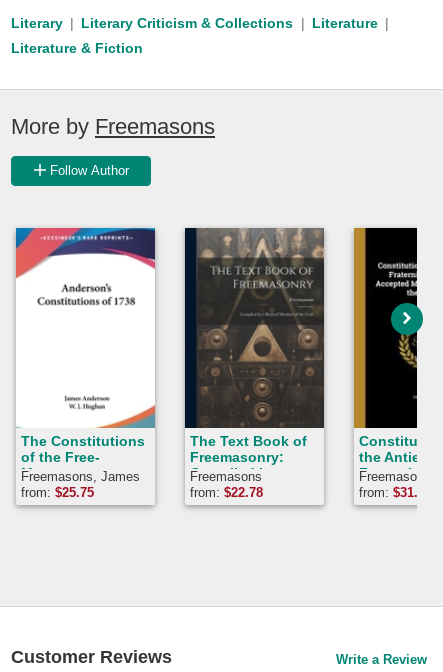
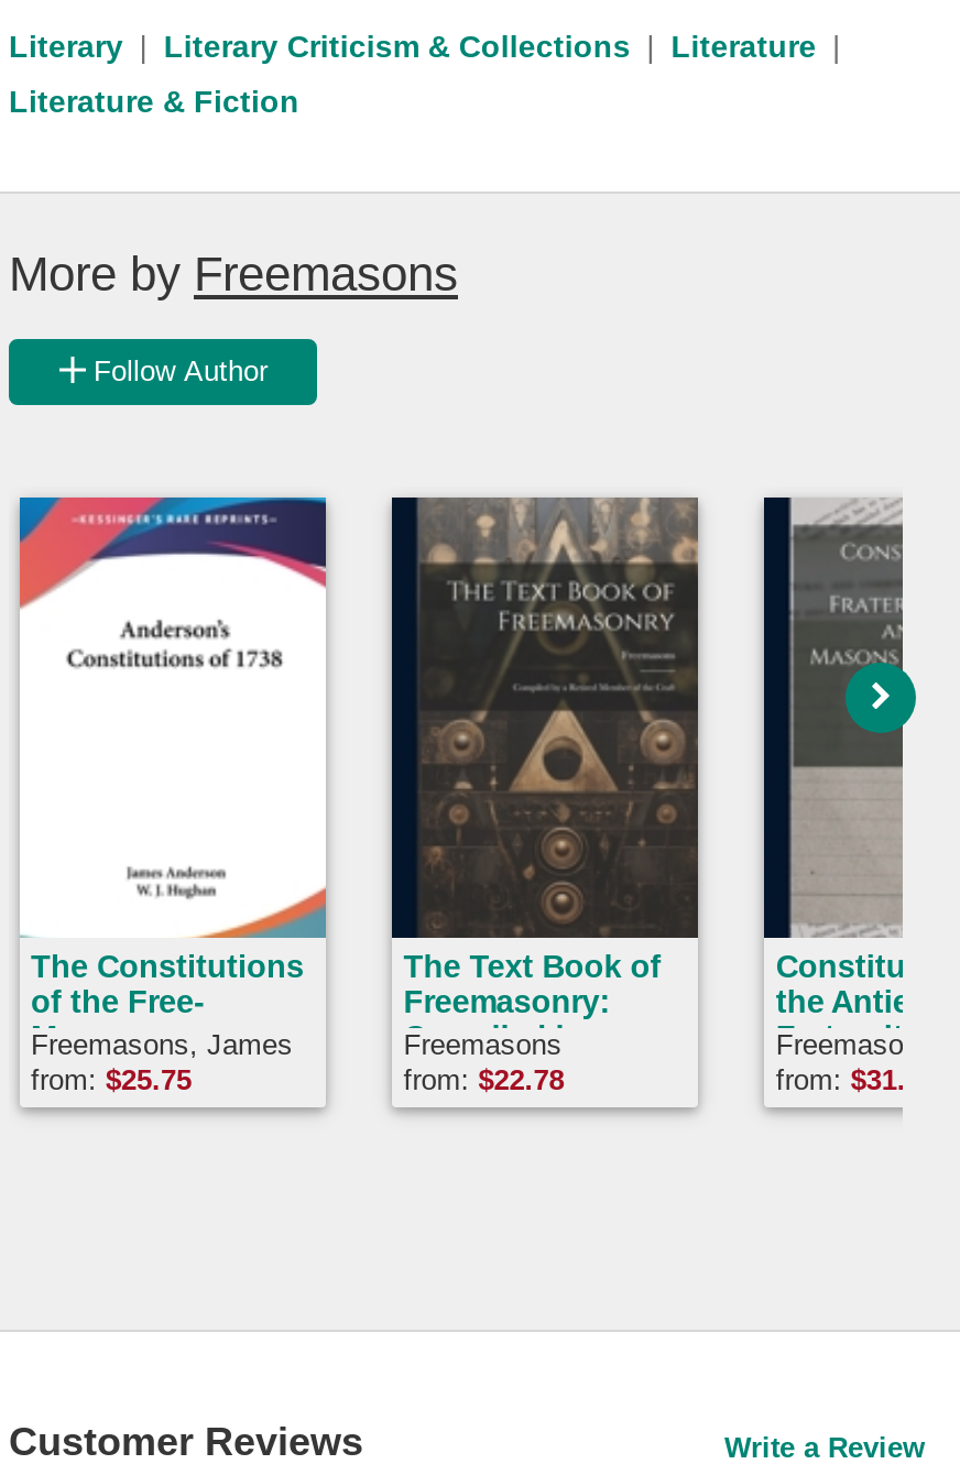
- [image]
+ [image]
